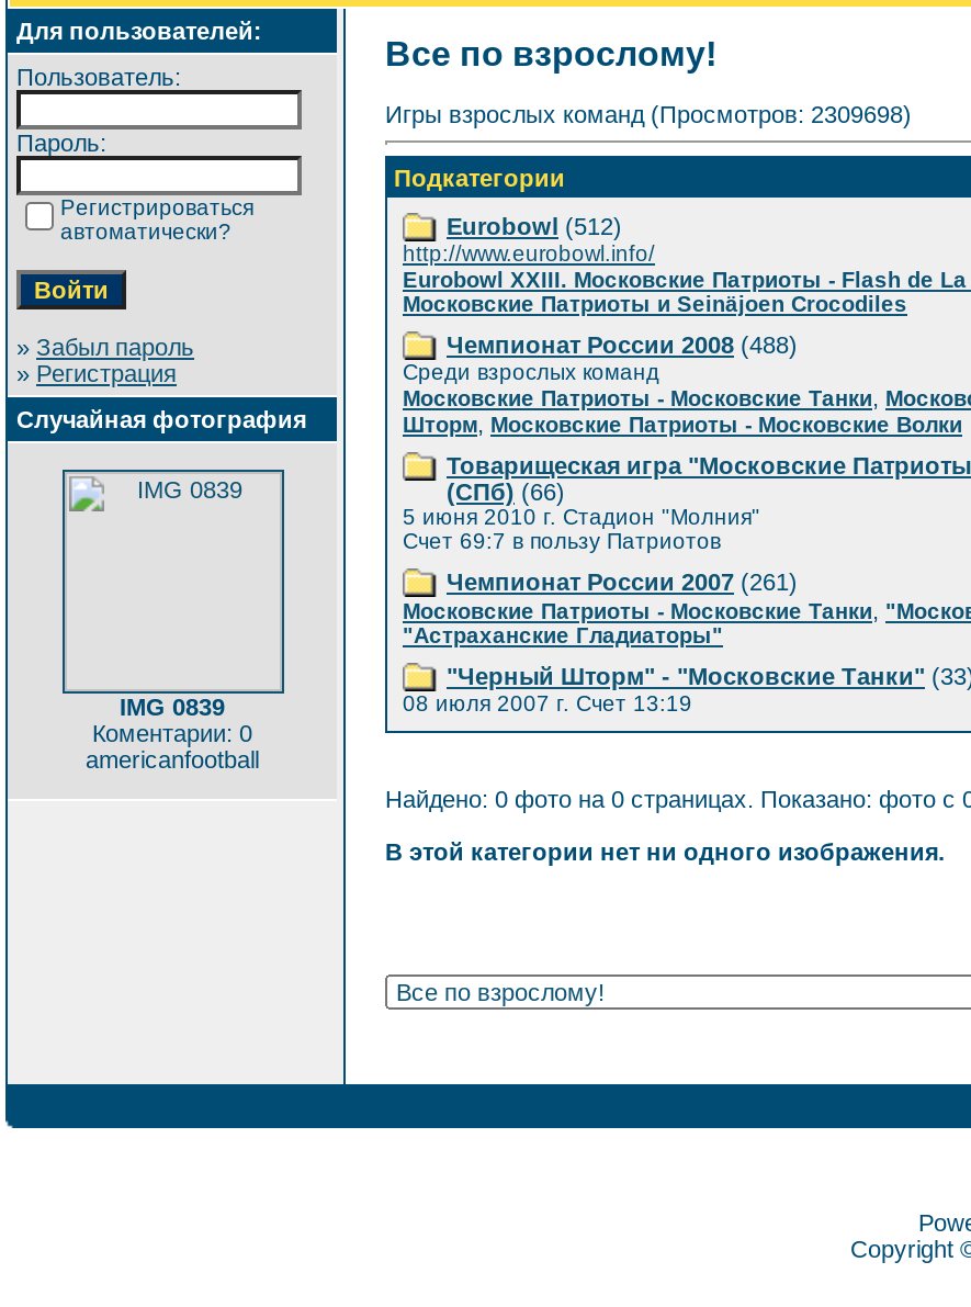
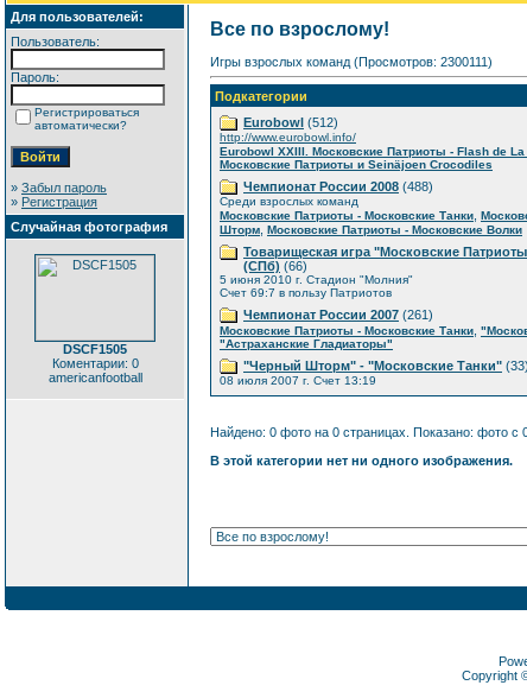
- Игры взрослых команд (Просмотров: 2309698)
+ Игры взрослых команд (Просмотров: 2300111)

- IMG 0839
+ DSCF1505

moved up: Коментарии: 0 | americanfootball
